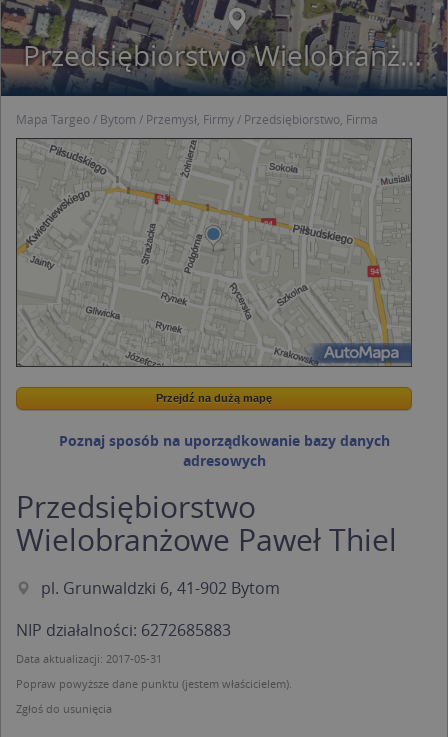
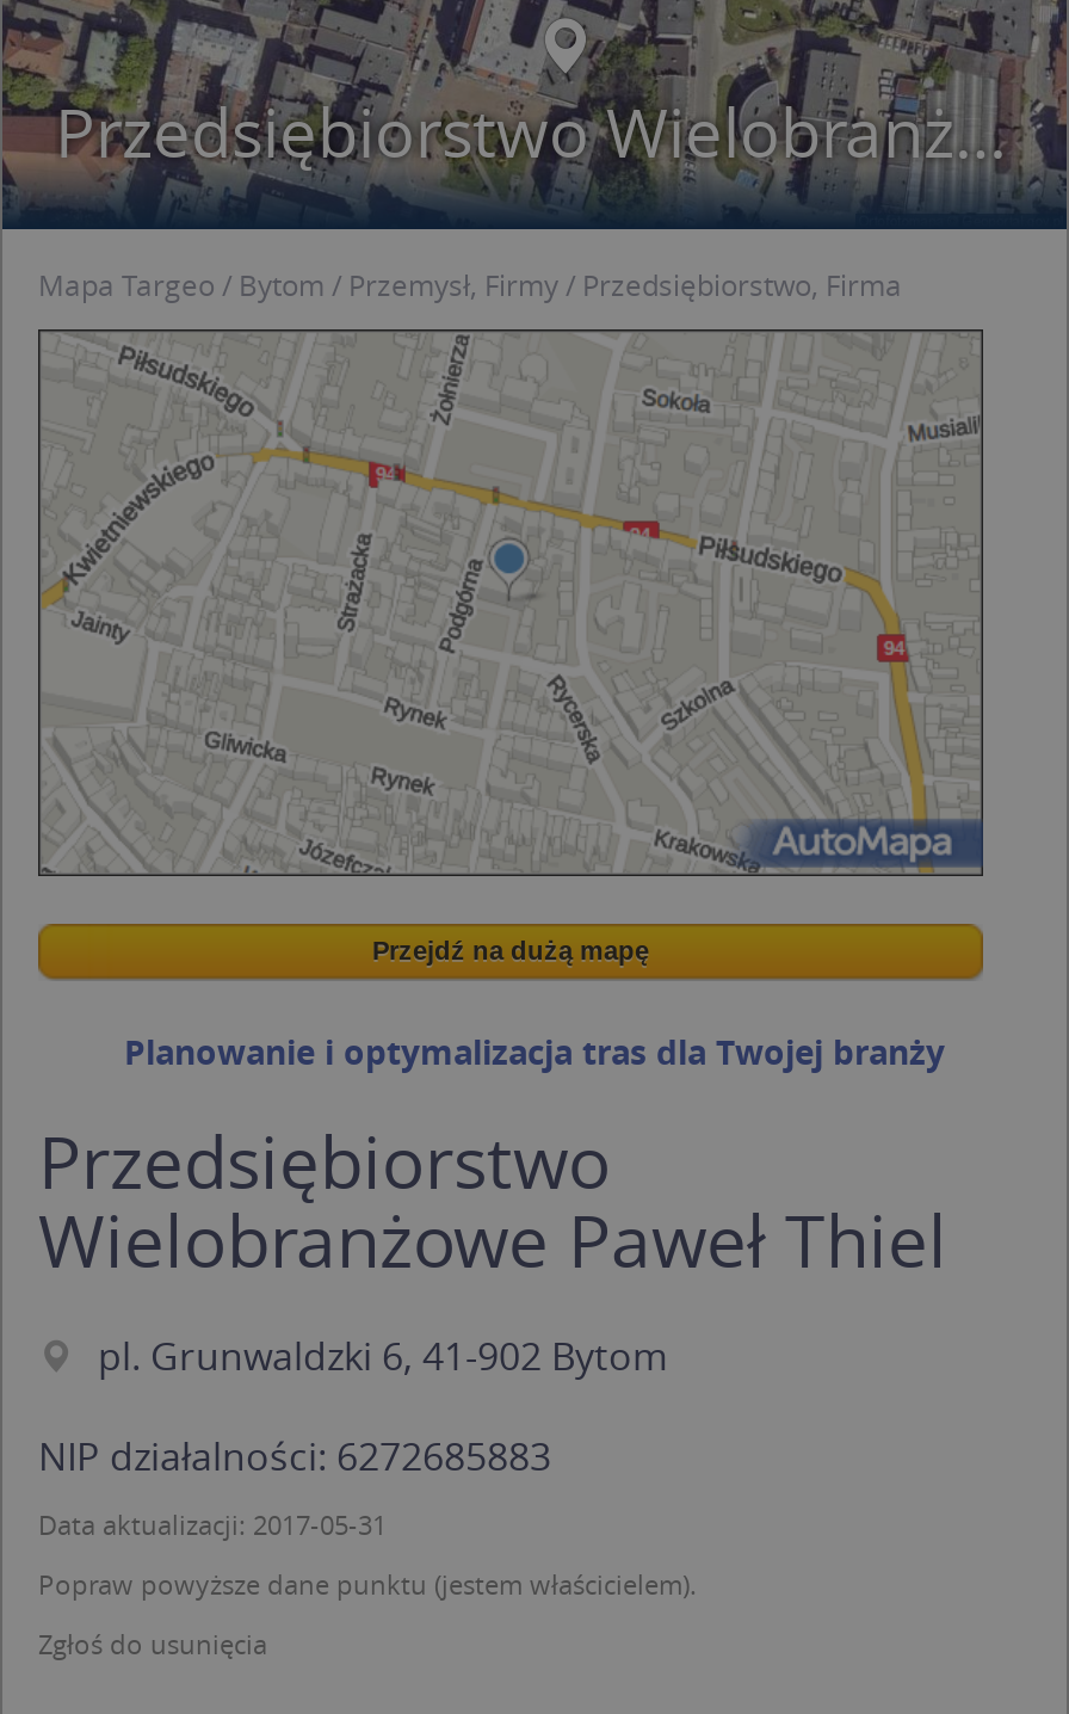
- Poznaj sposób na uporządkowanie bazy danych
- adresowych
+ Planowanie i optymalizacja tras dla Twojej branży
